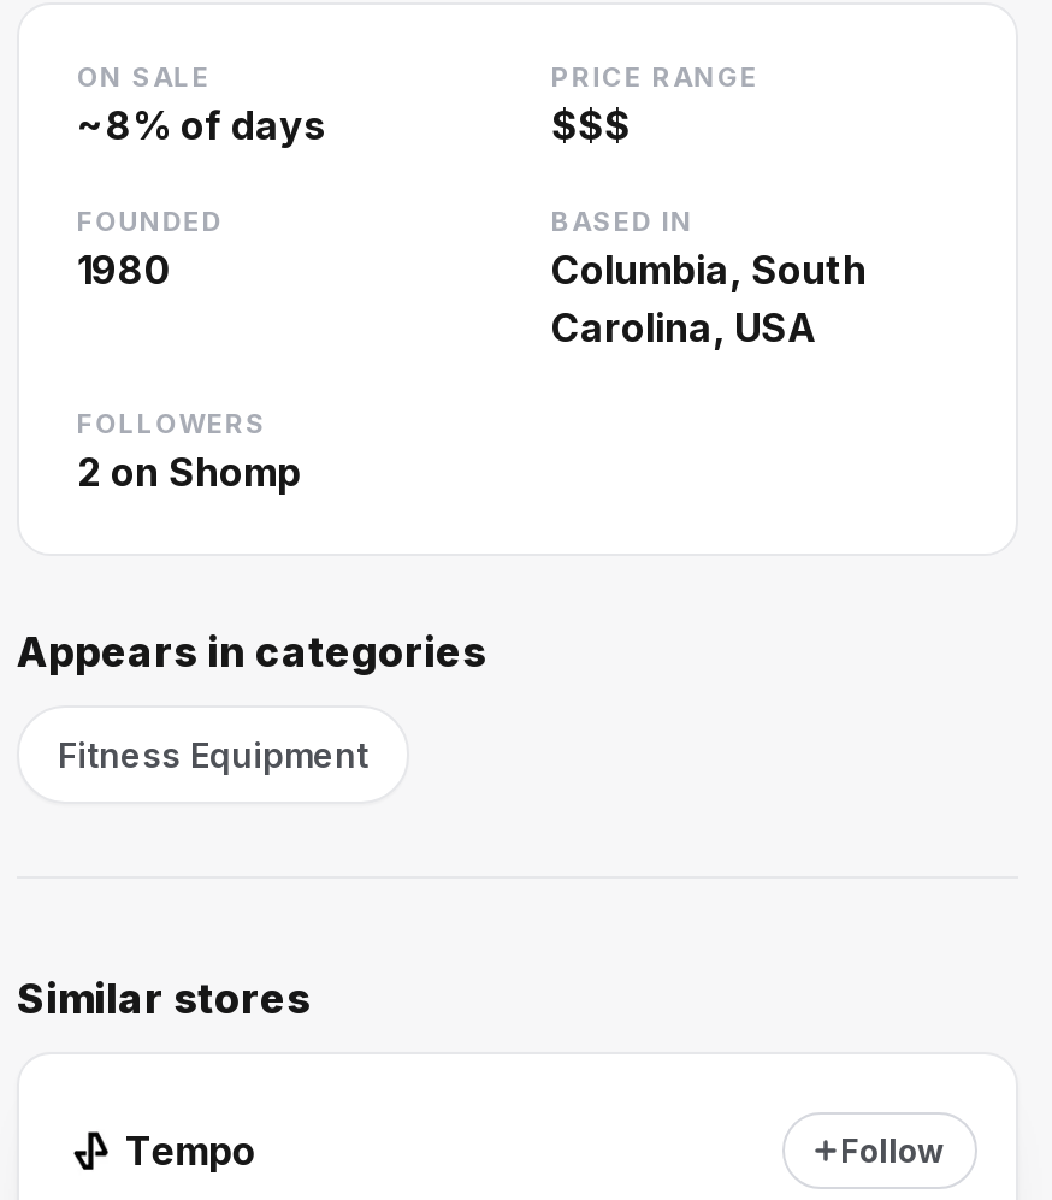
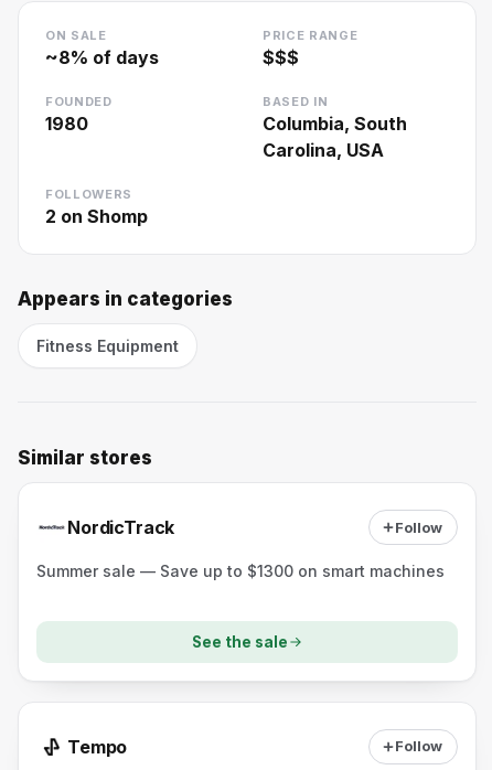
+ NordicTrack
+ Follow
+ Summer sale — Save up to $1300 on smart machines

+ See the sale
